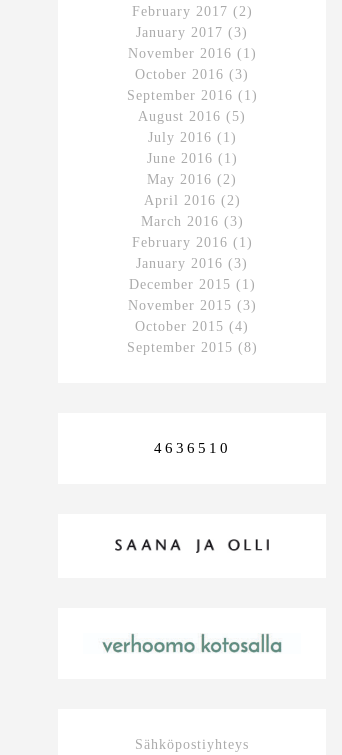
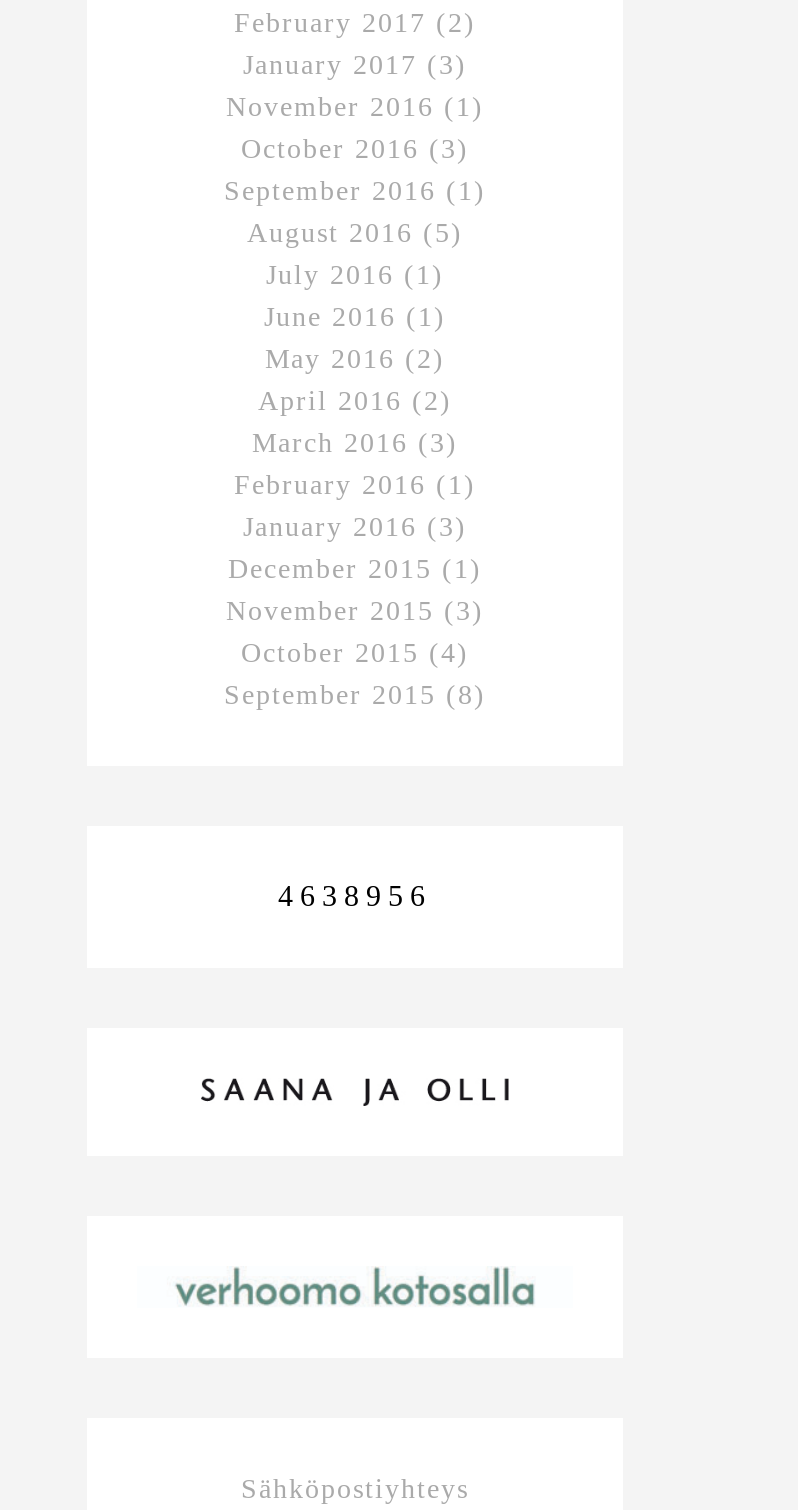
- 4636510
+ 4638956
